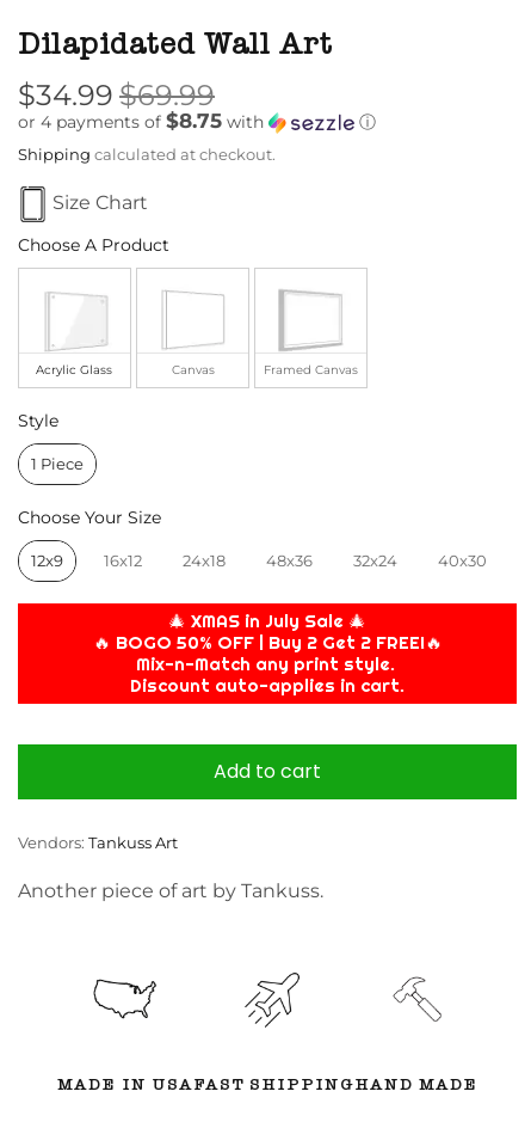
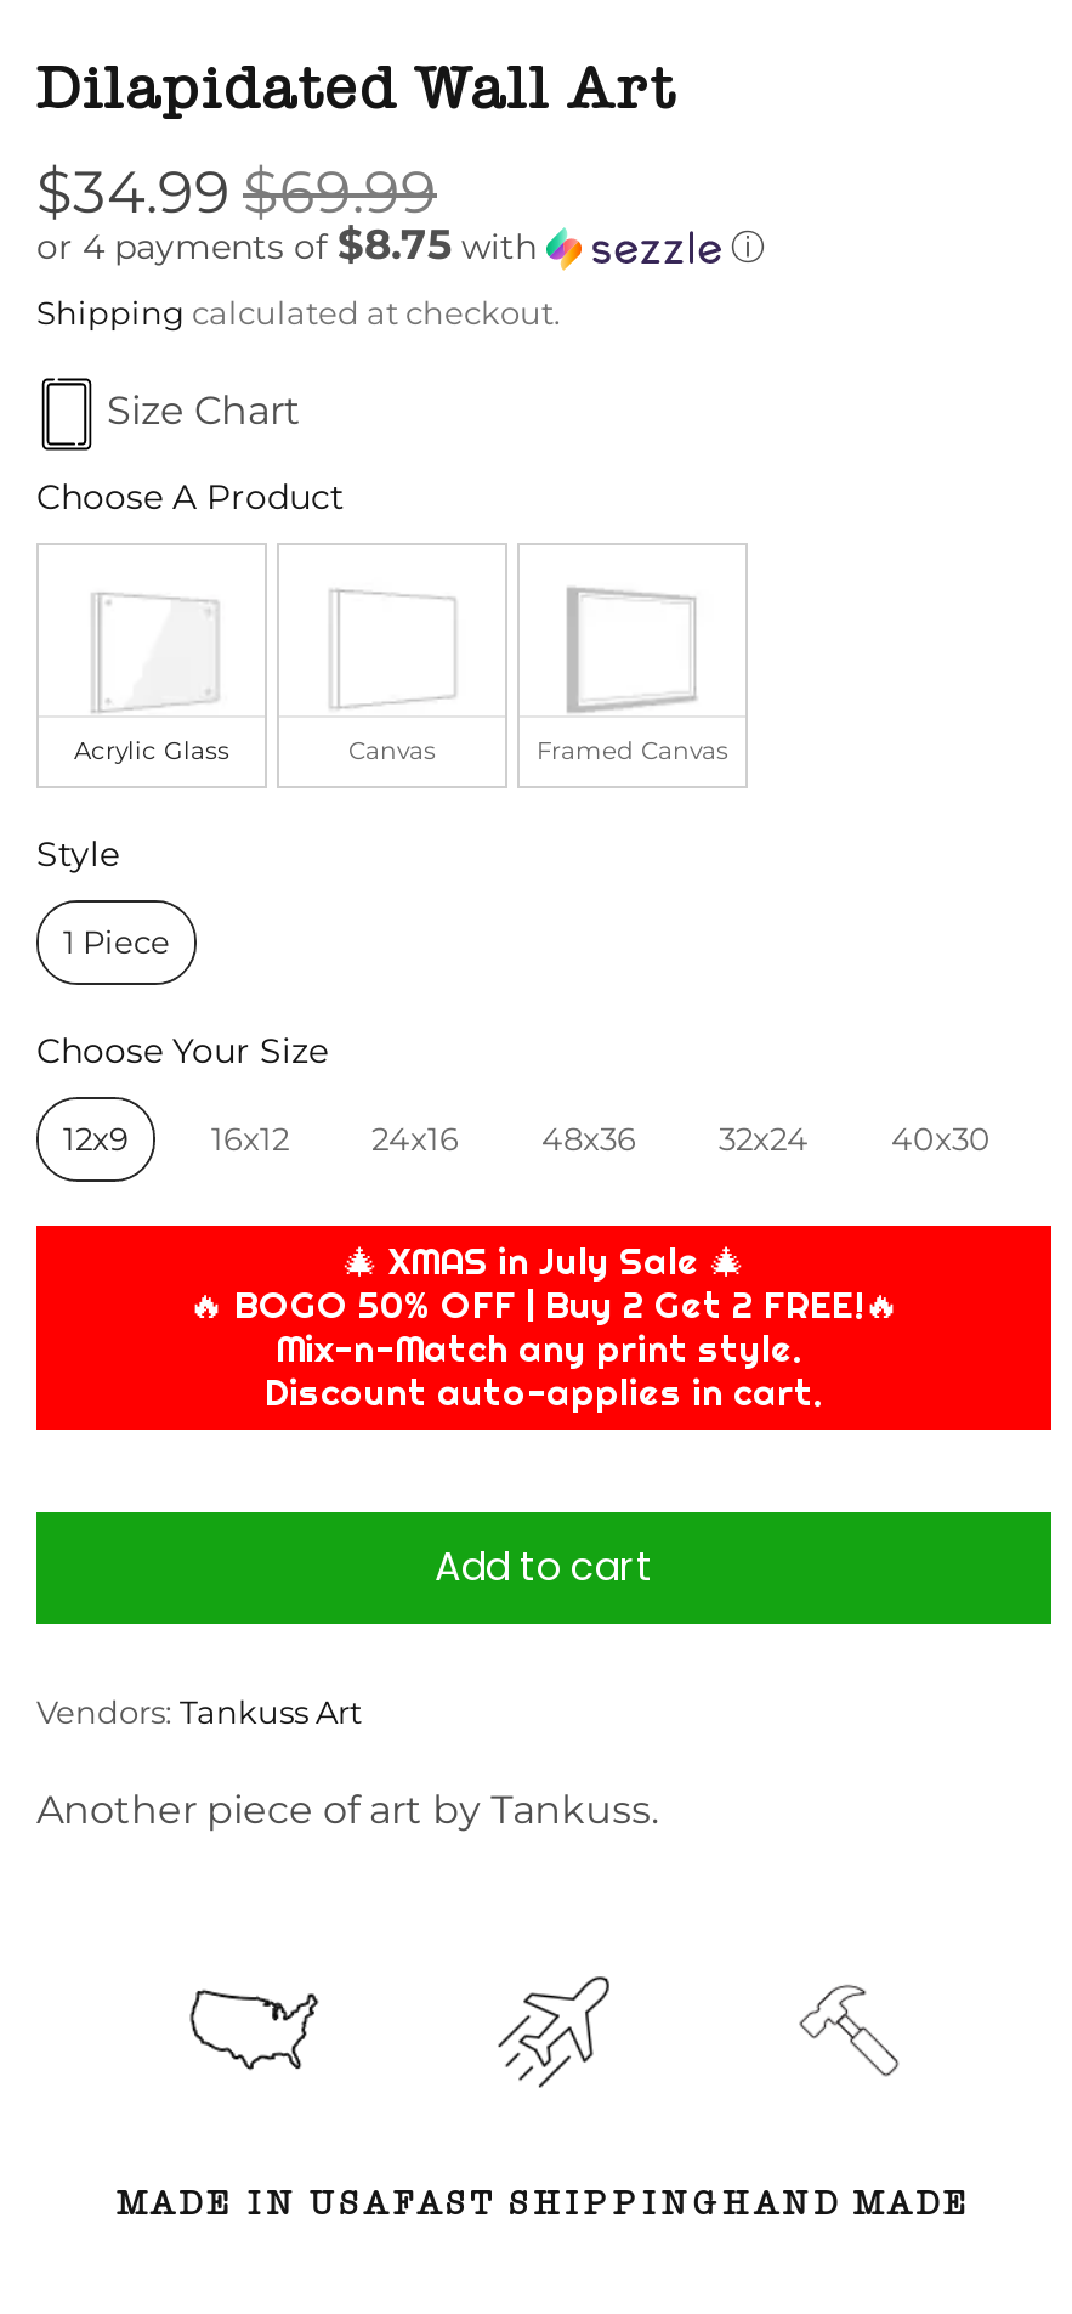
- 24x18
+ 24x16
